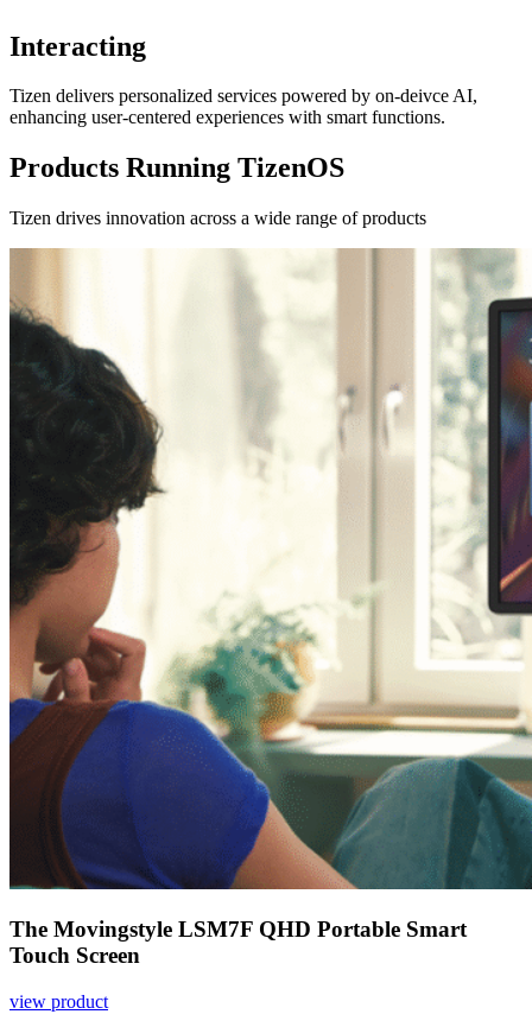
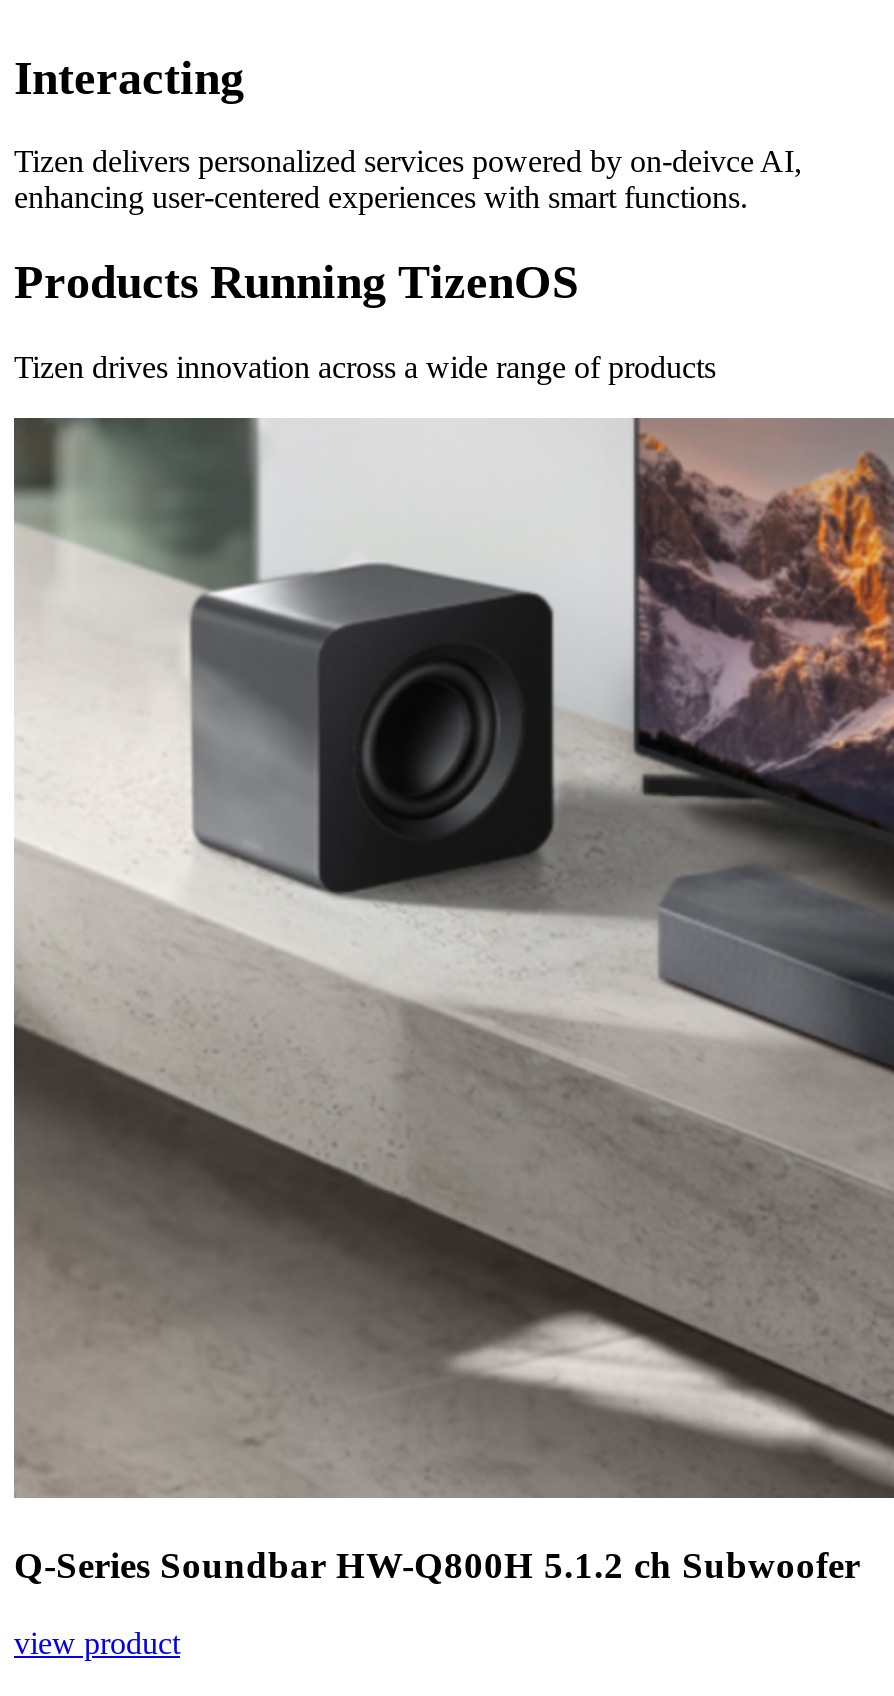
- [image]
- The Movingstyle LSM7F QHD Portable Smart
- Touch Screen
+ [image]
+ Q-Series Soundbar HW-Q800H 5.1.2 ch Subwoofer
